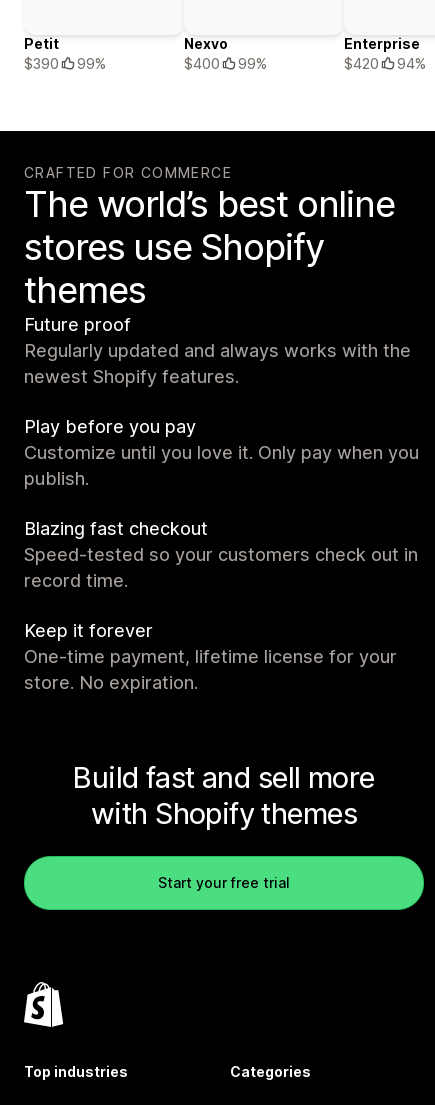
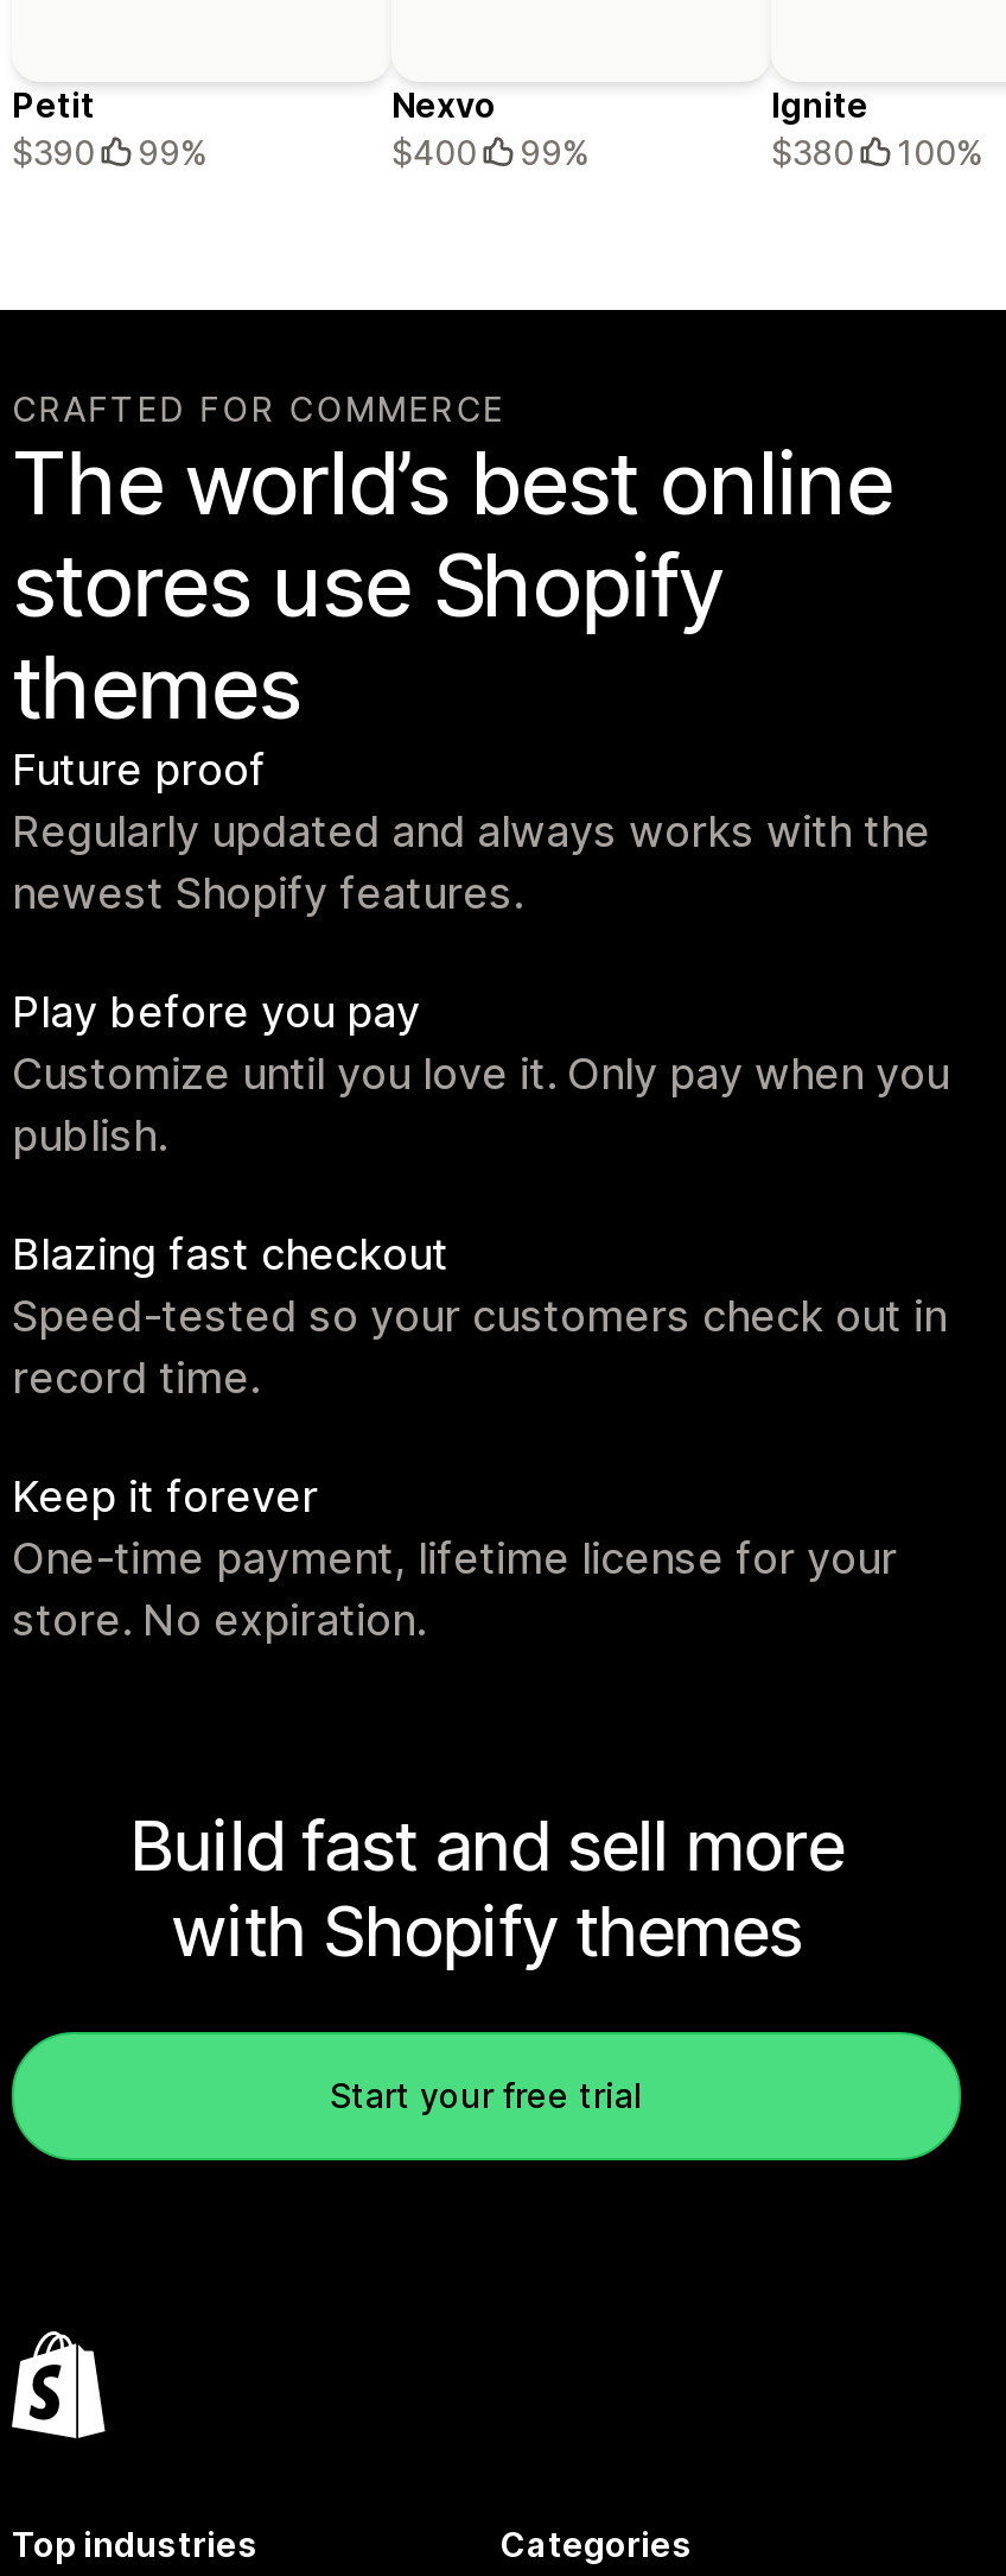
- Enterprise
- $420
- 94%
+ Ignite
+ $380
+ 100%
